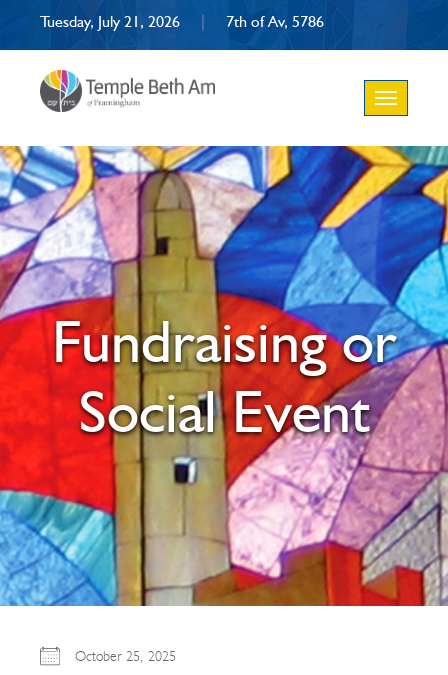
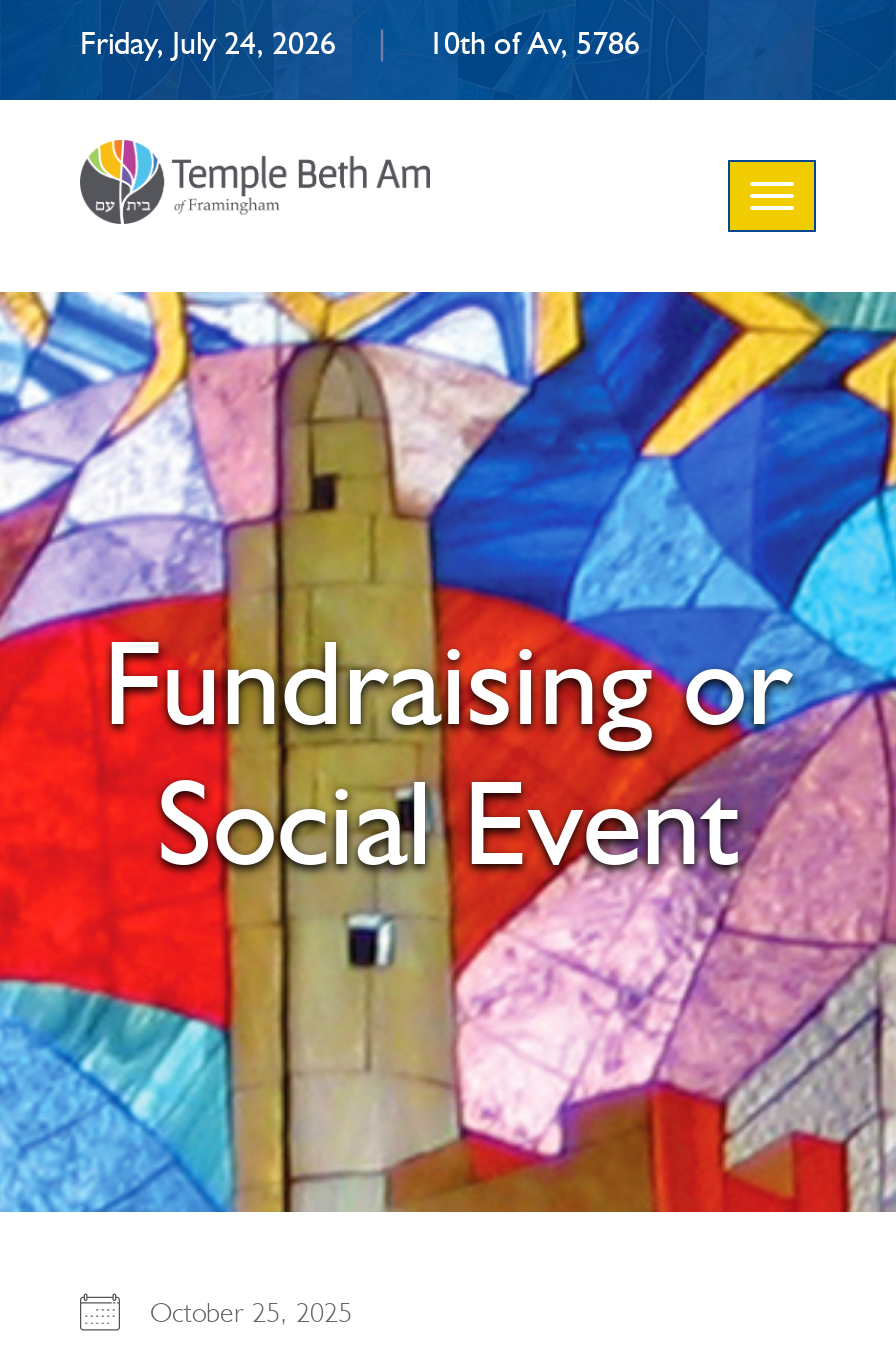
- Tuesday, July 21, 2026
+ Friday, July 24, 2026

- 7th of Av, 5786
+ 10th of Av, 5786
